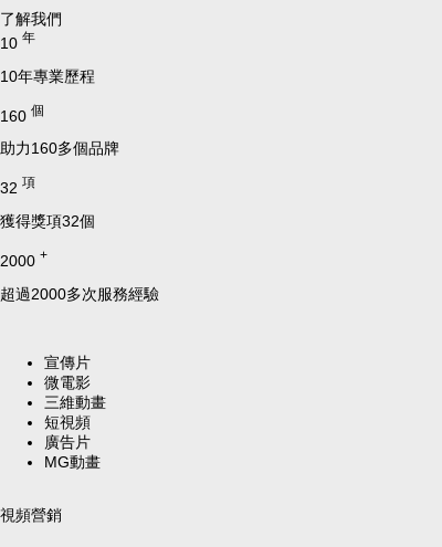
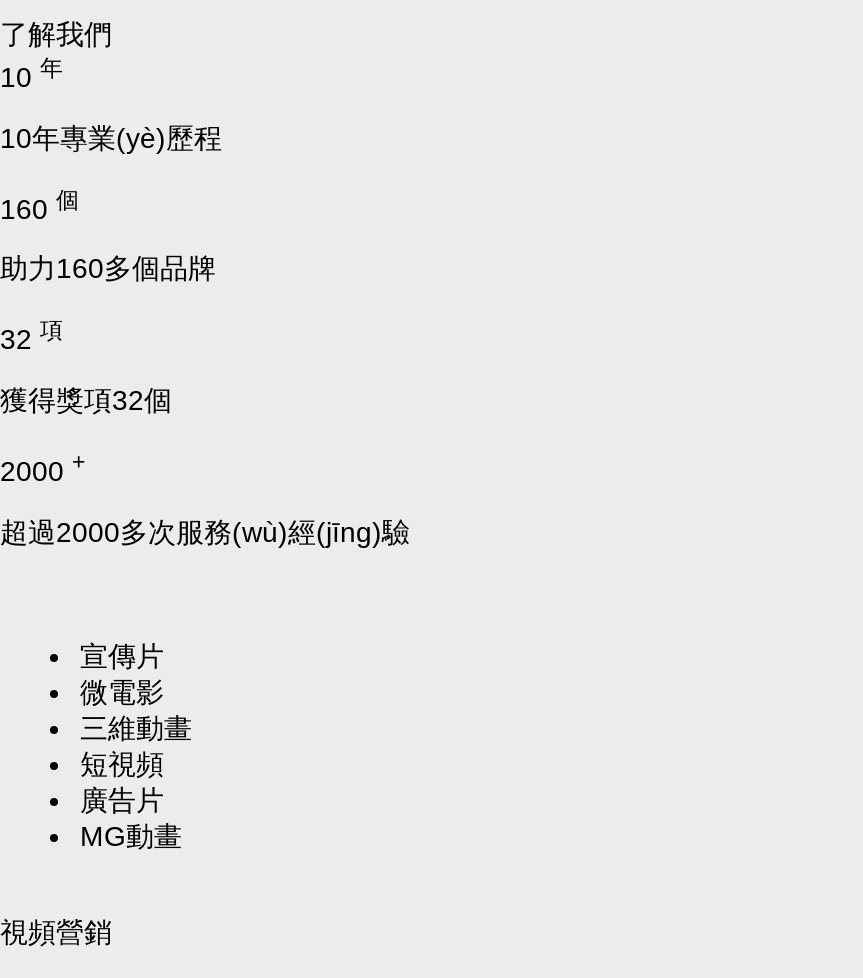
- 10年專業歷程
+ 10年專業(yè)歷程

- 超過2000多次服務經驗
+ 超過2000多次服務(wù)經(jīng)驗
